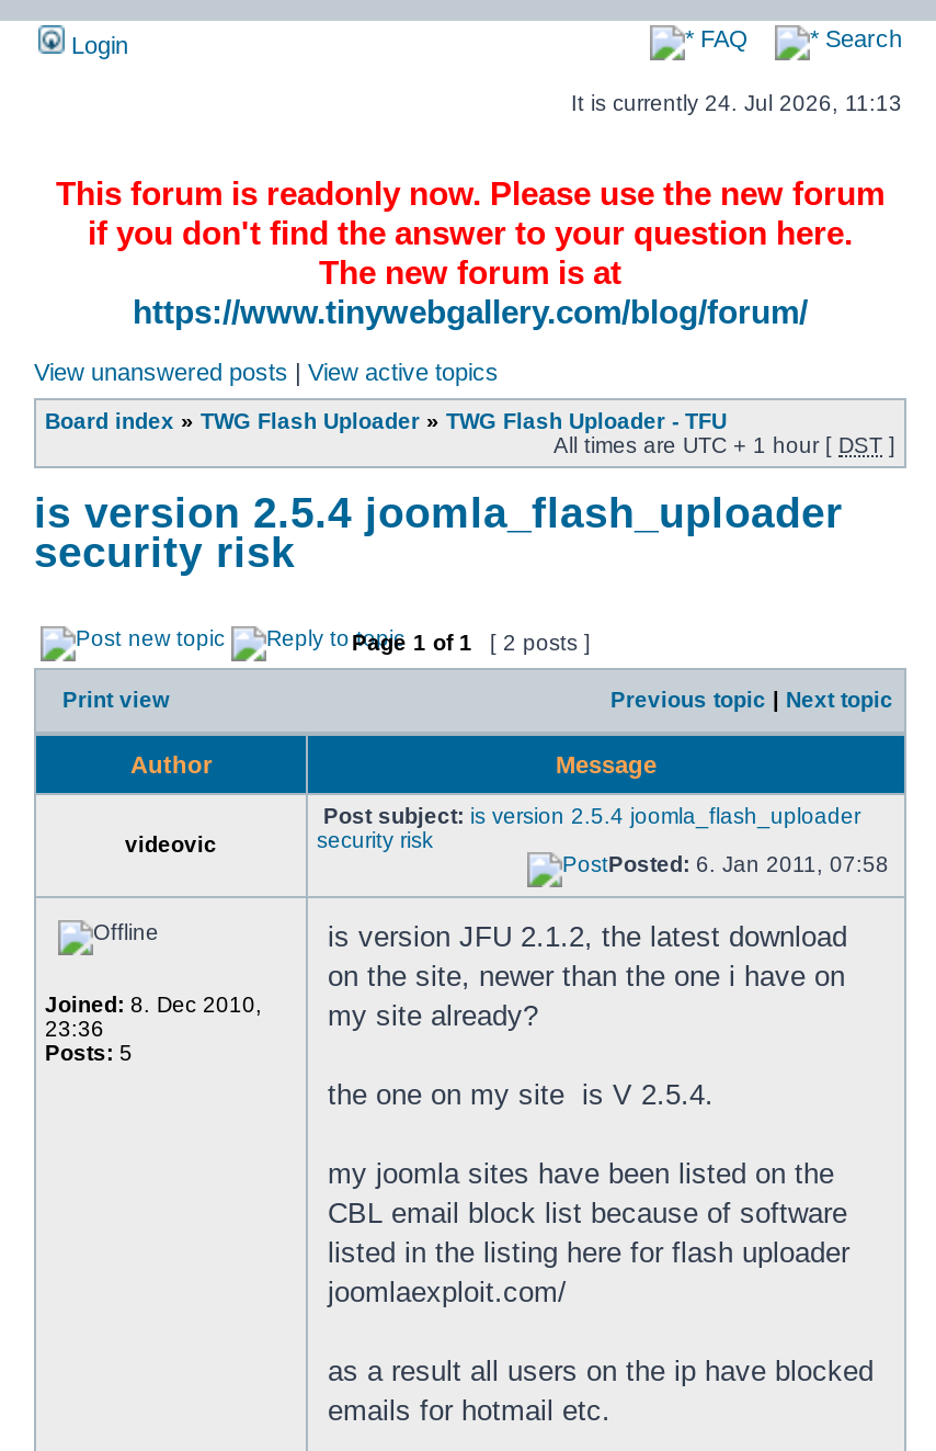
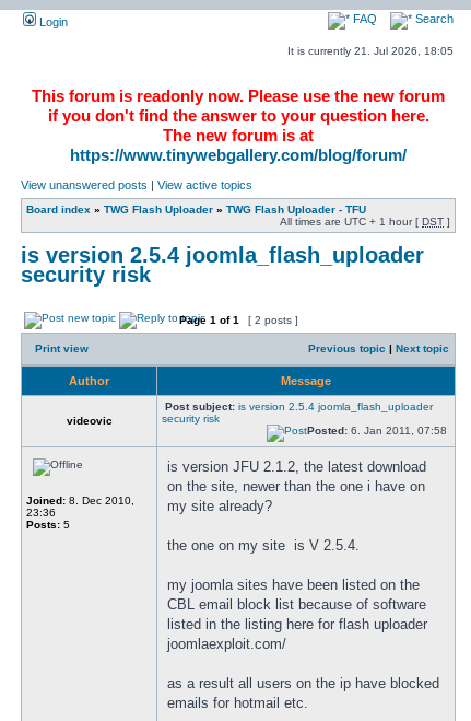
- It is currently 24. Jul 2026, 11:13
+ It is currently 21. Jul 2026, 18:05
